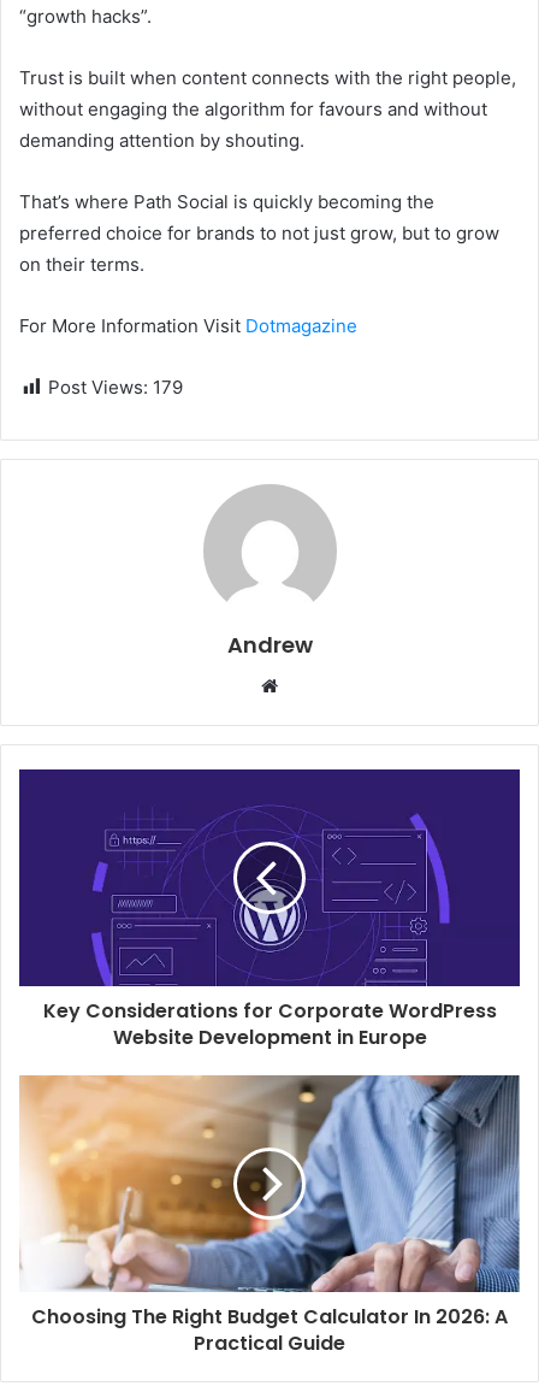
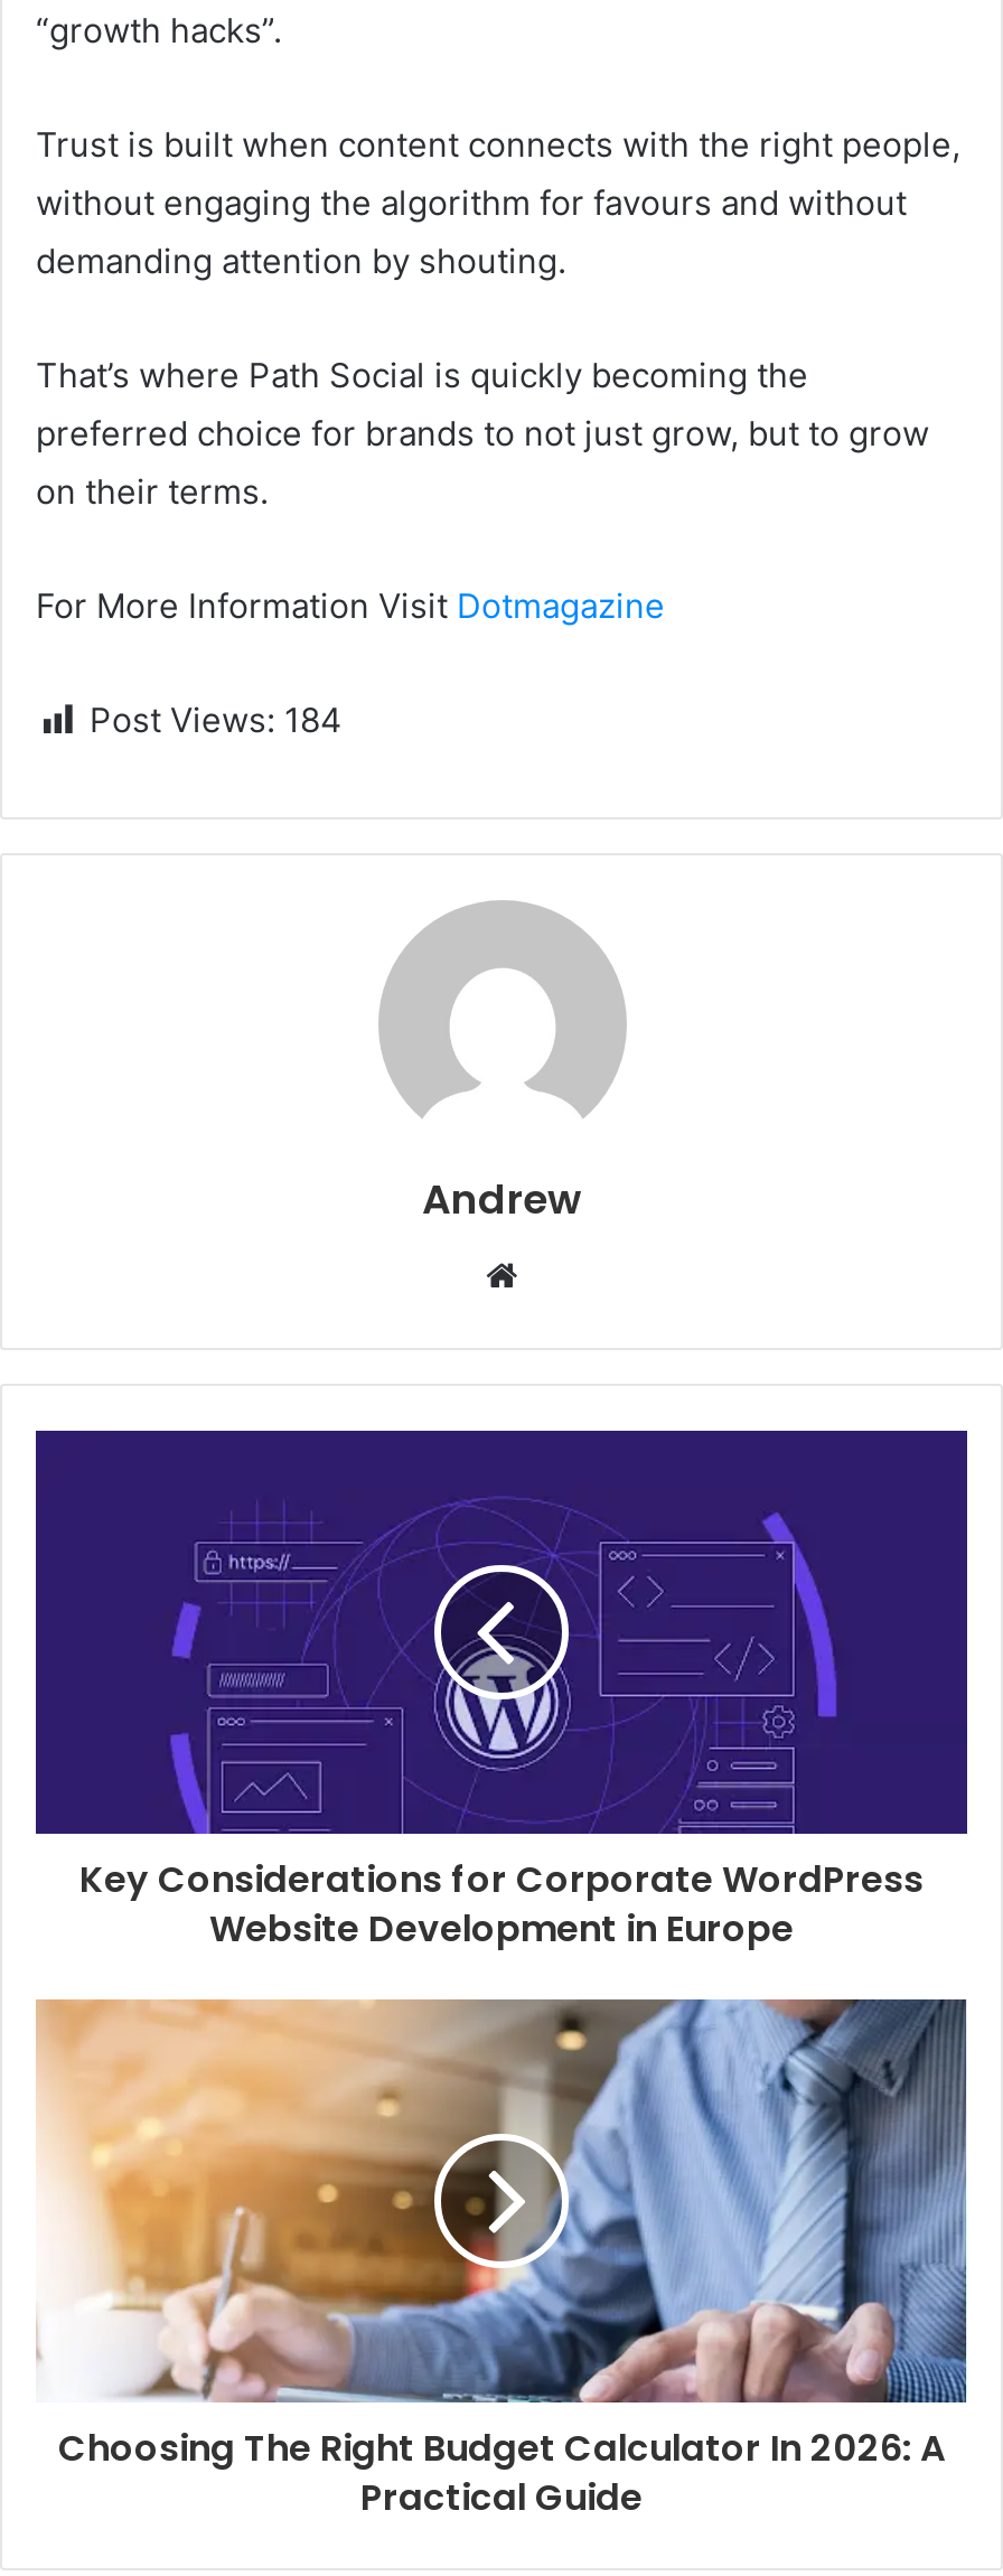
- Post Views: 179
+ Post Views: 184
